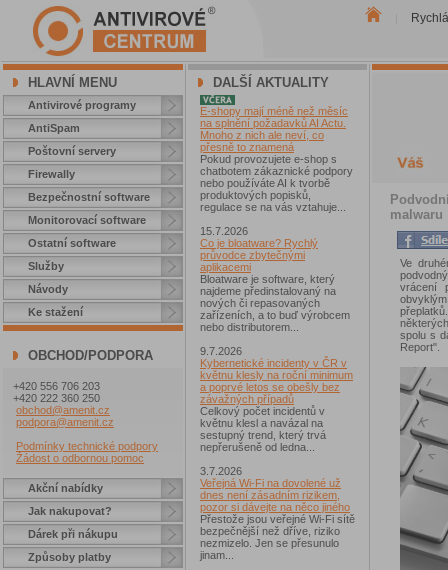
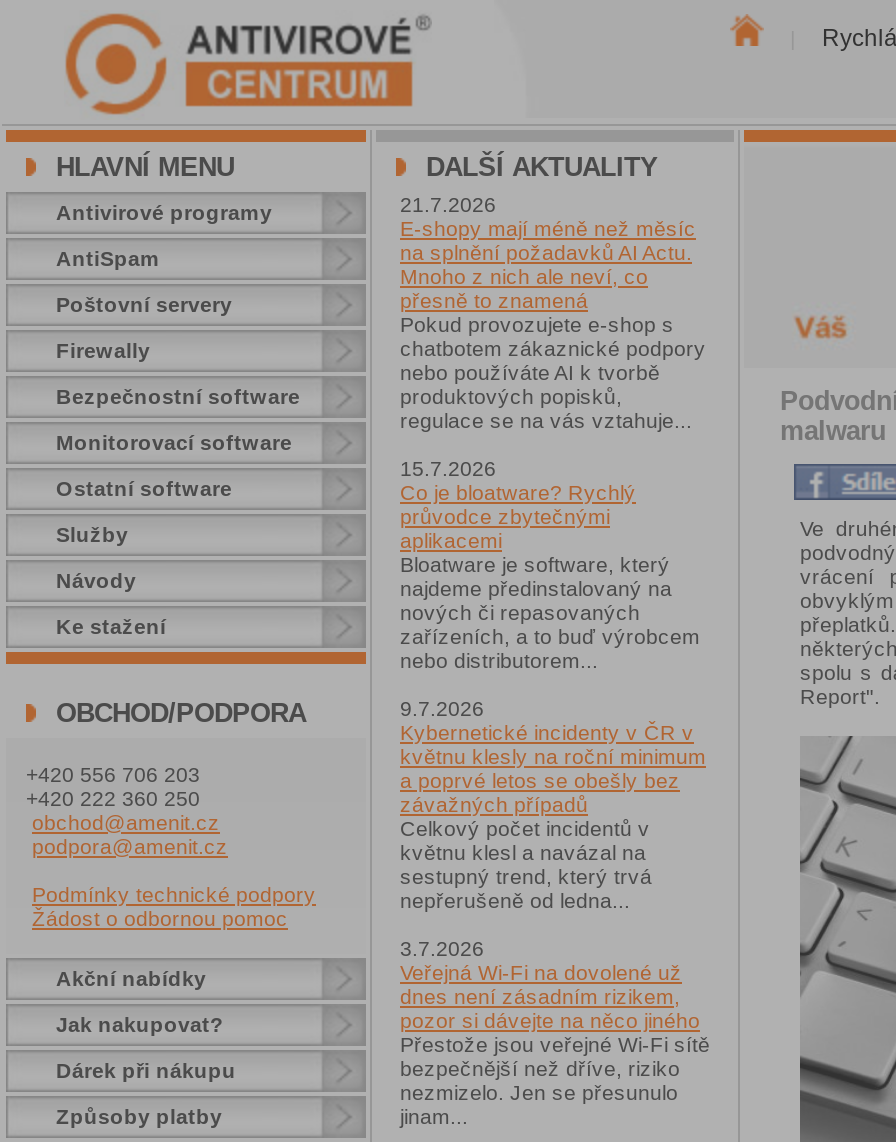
+ 21.7.2026
